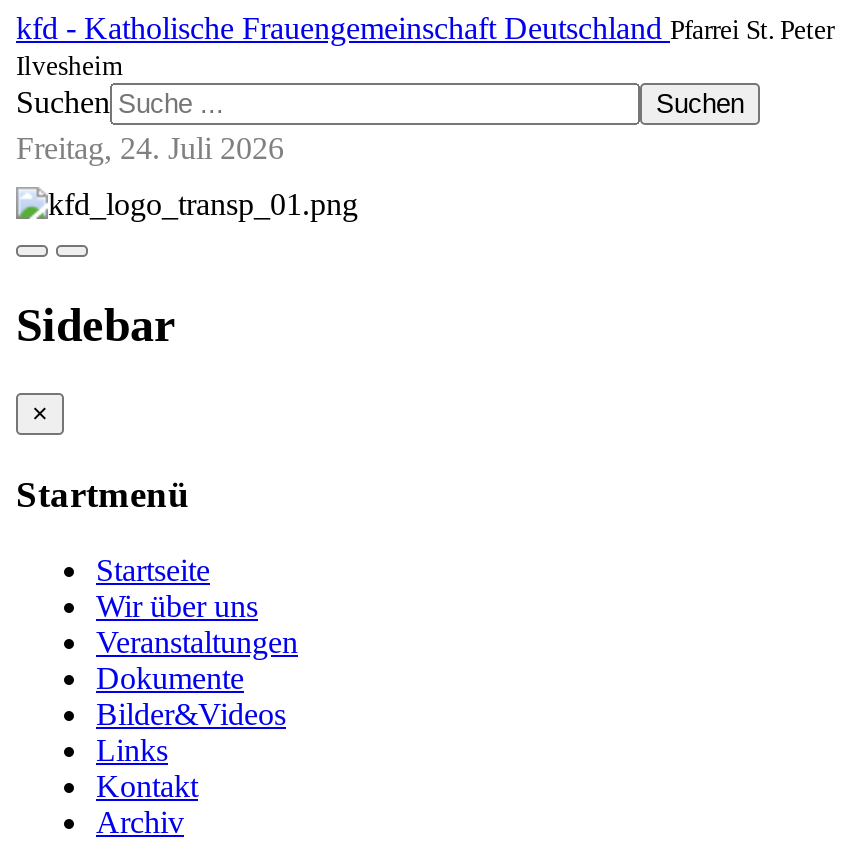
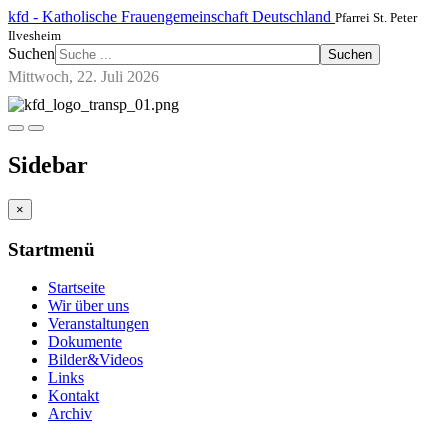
- Freitag, 24. Juli 2026
+ Mittwoch, 22. Juli 2026
